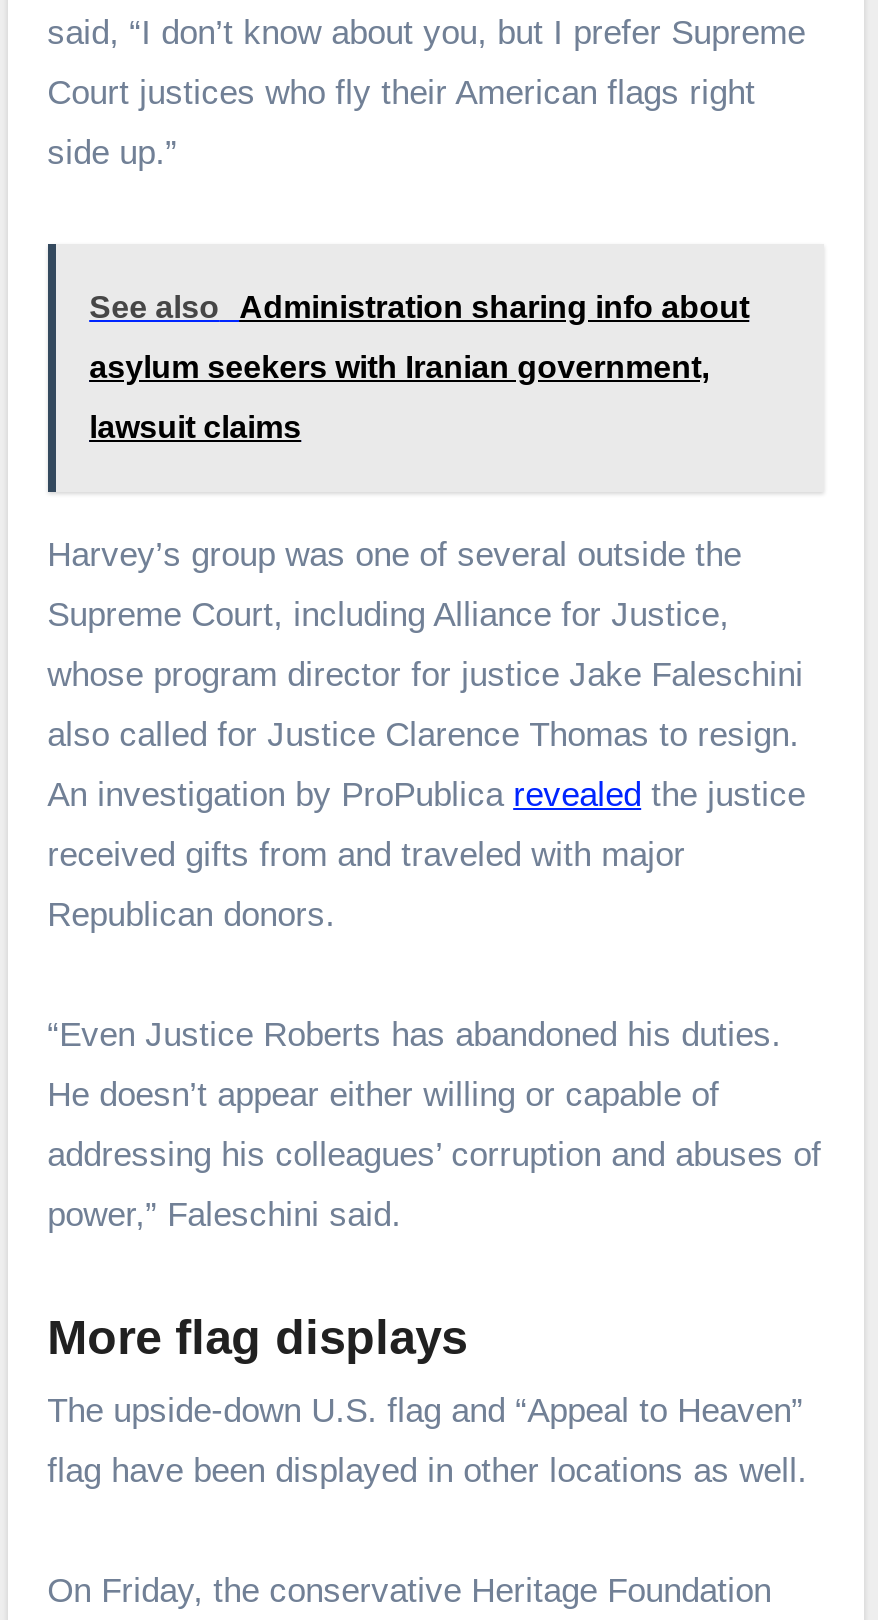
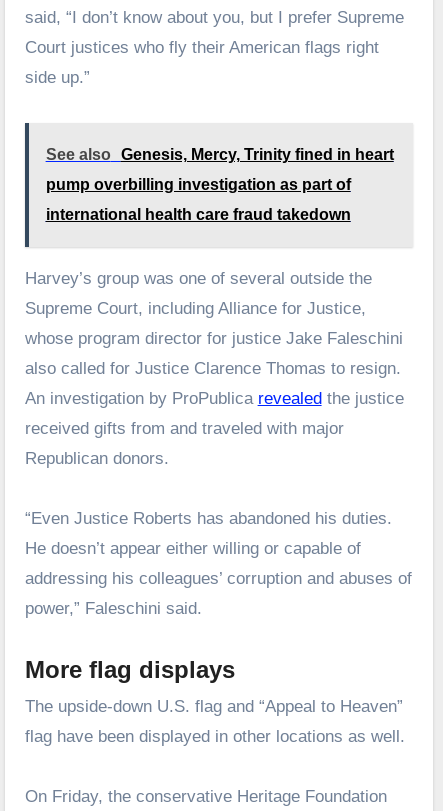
- See also Administration sharing info about
+ See also Genesis, Mercy, Trinity fined in heart

- asylum seekers with Iranian government,
+ pump overbilling investigation as part of

- lawsuit claims
+ international health care fraud takedown
